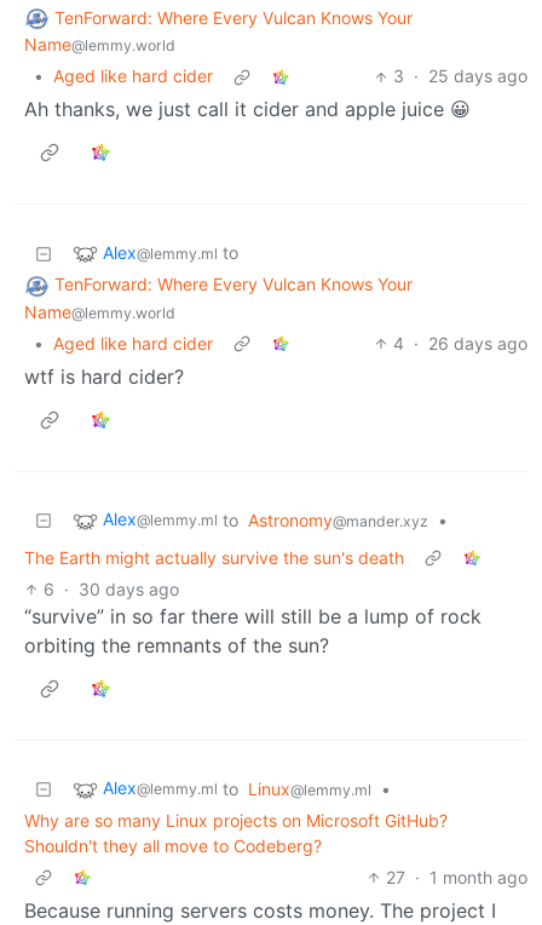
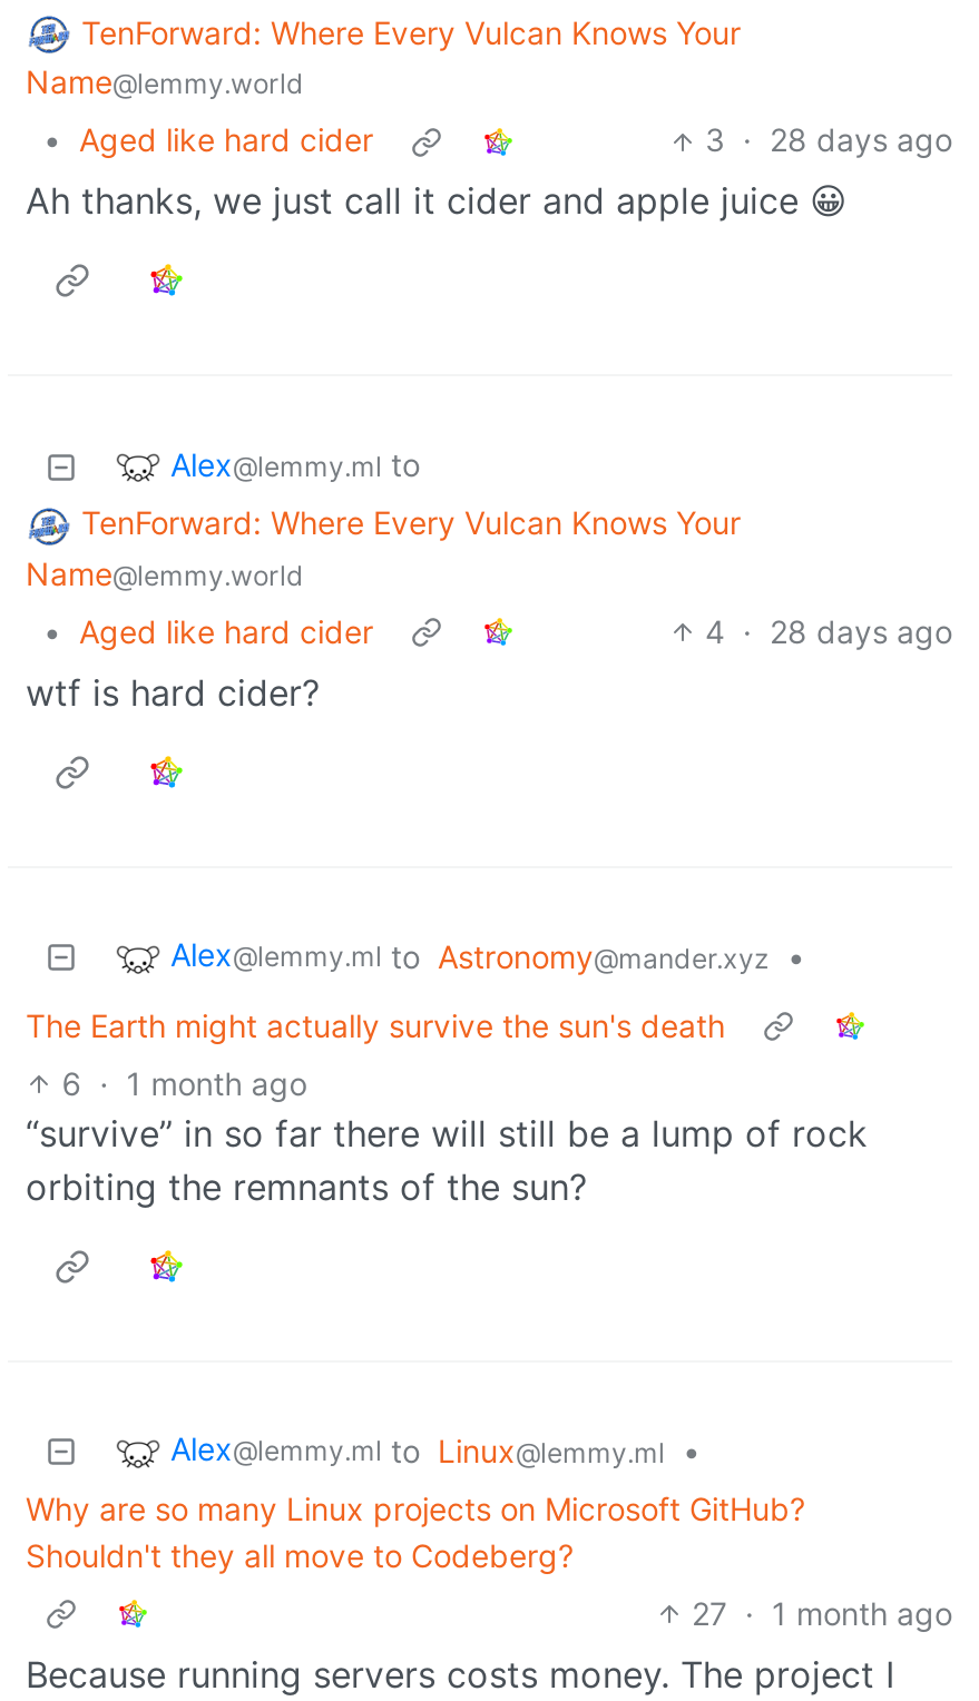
- 3 · 25 days ago
+ 3 · 28 days ago

- 4 · 26 days ago
+ 4 · 28 days ago

- 6 · 30 days ago
+ 6 · 1 month ago
